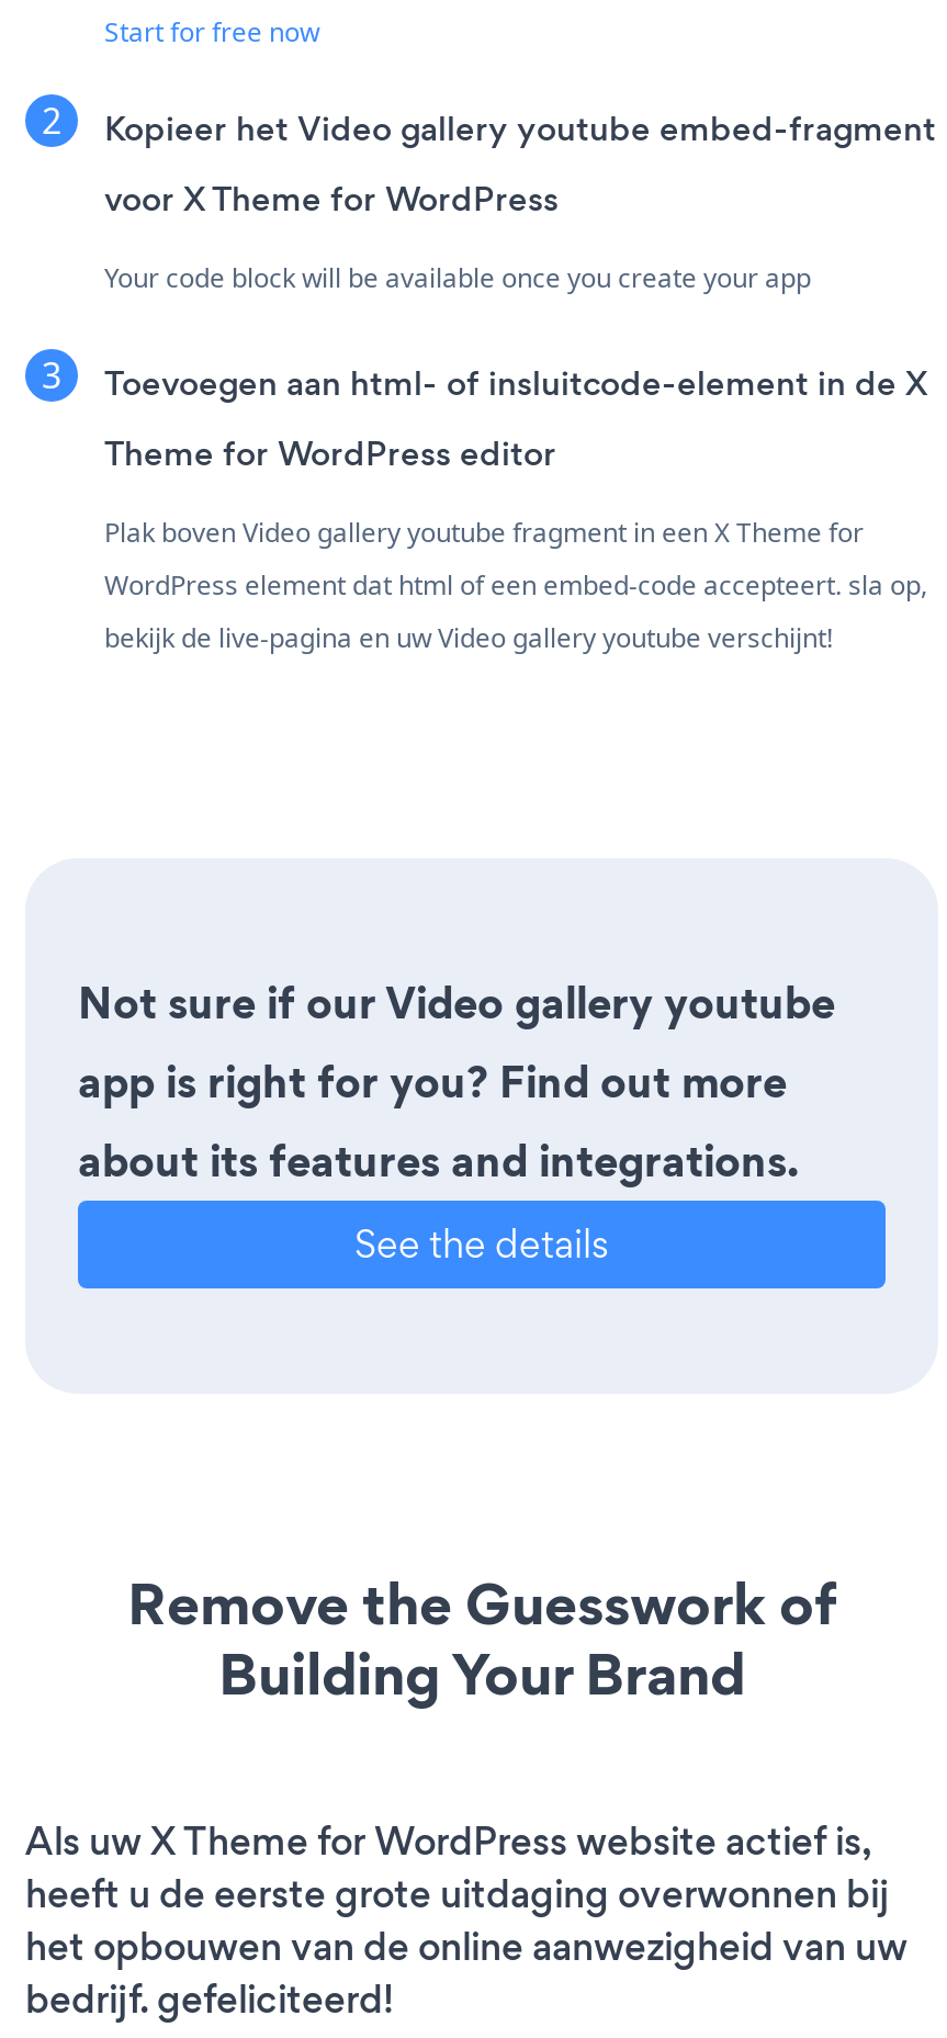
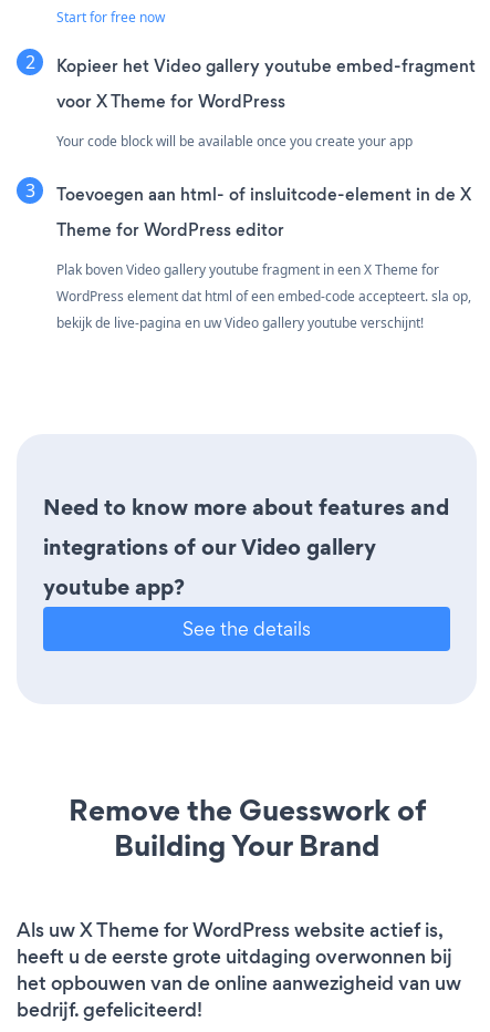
- Not sure if our Video gallery youtube
- app is right for you? Find out more
- about its features and integrations.
+ Need to know more about features and
+ integrations of our Video gallery
+ youtube app?
